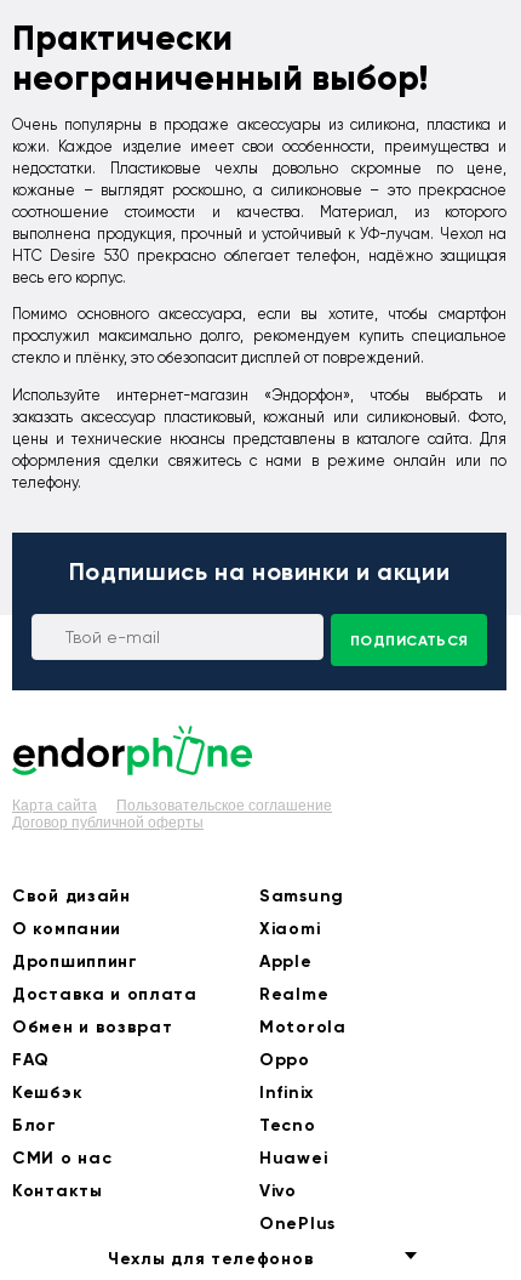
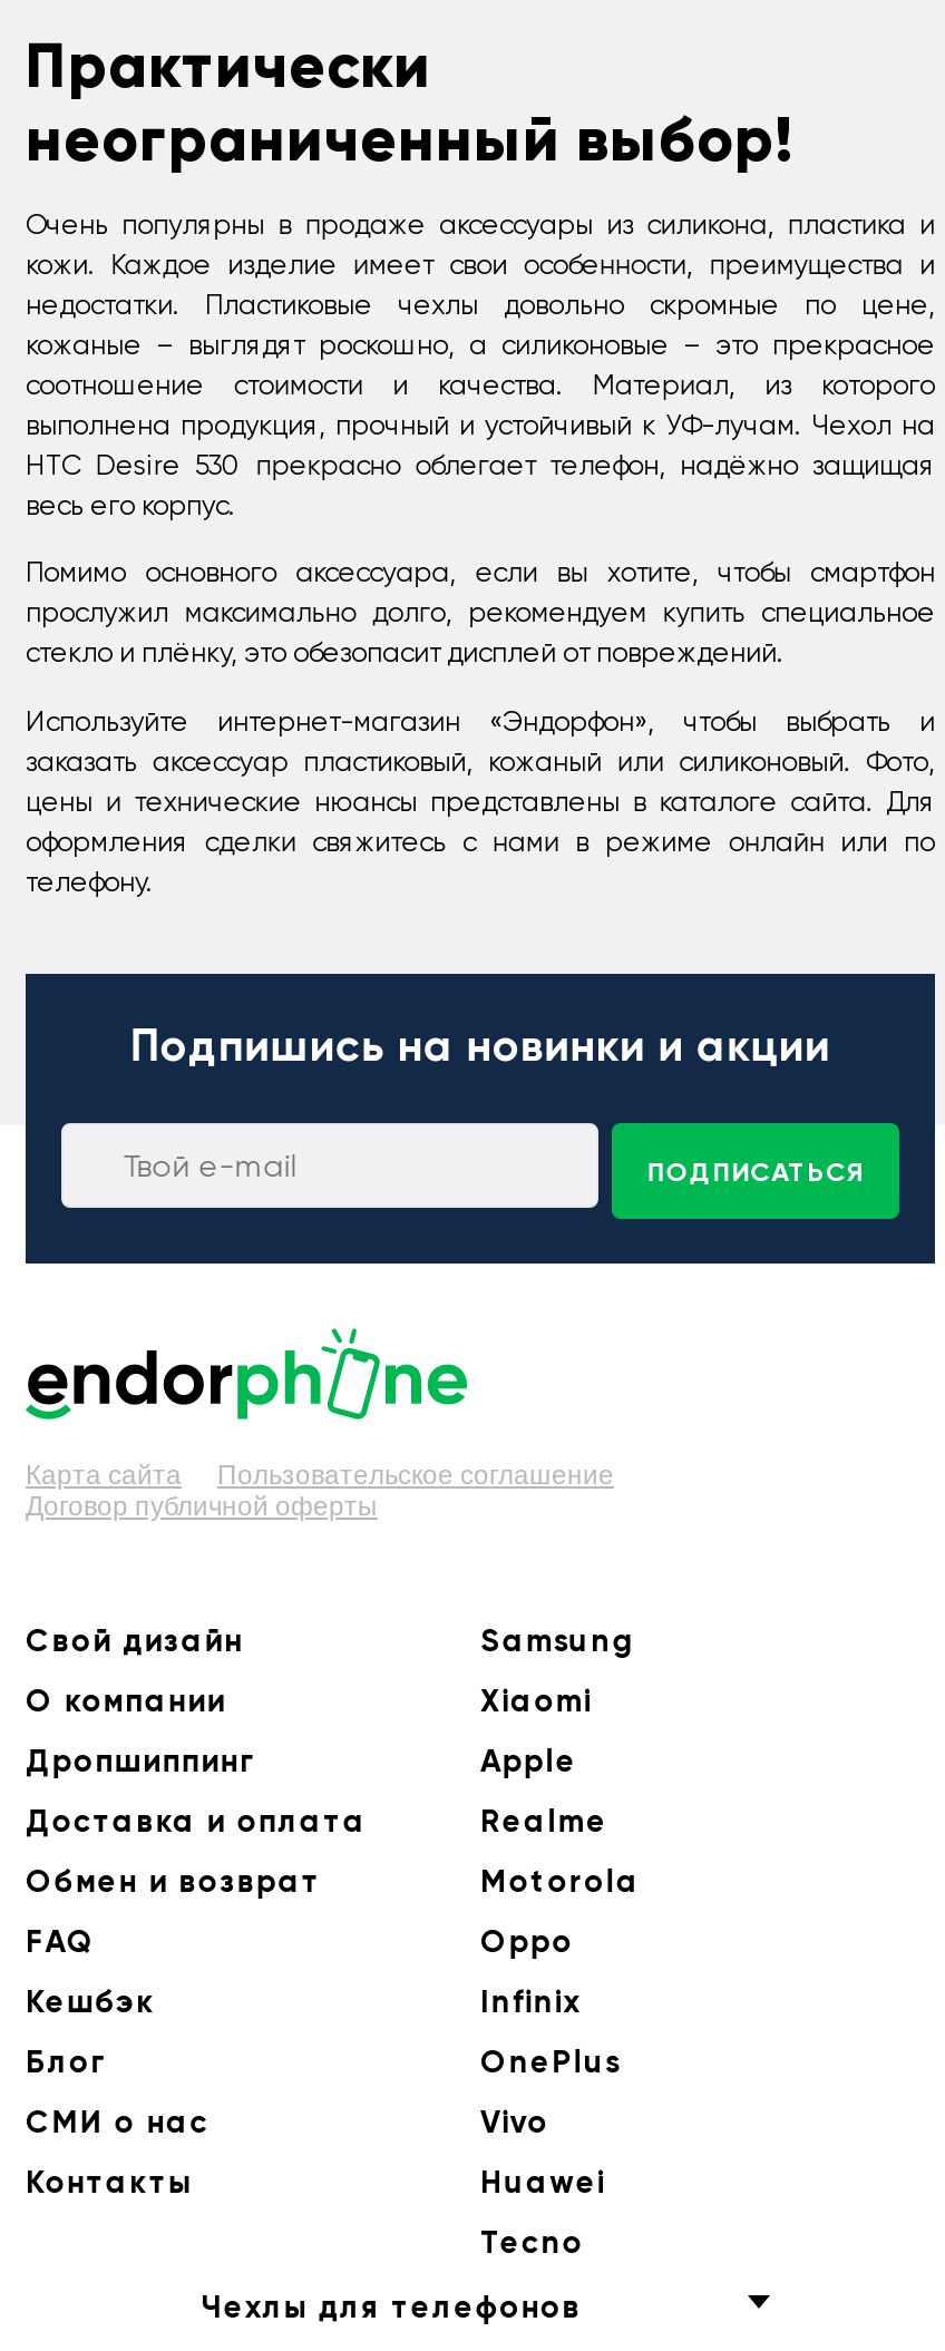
moved down: Tecno

moved up: Huawei | Vivo | OnePlus
